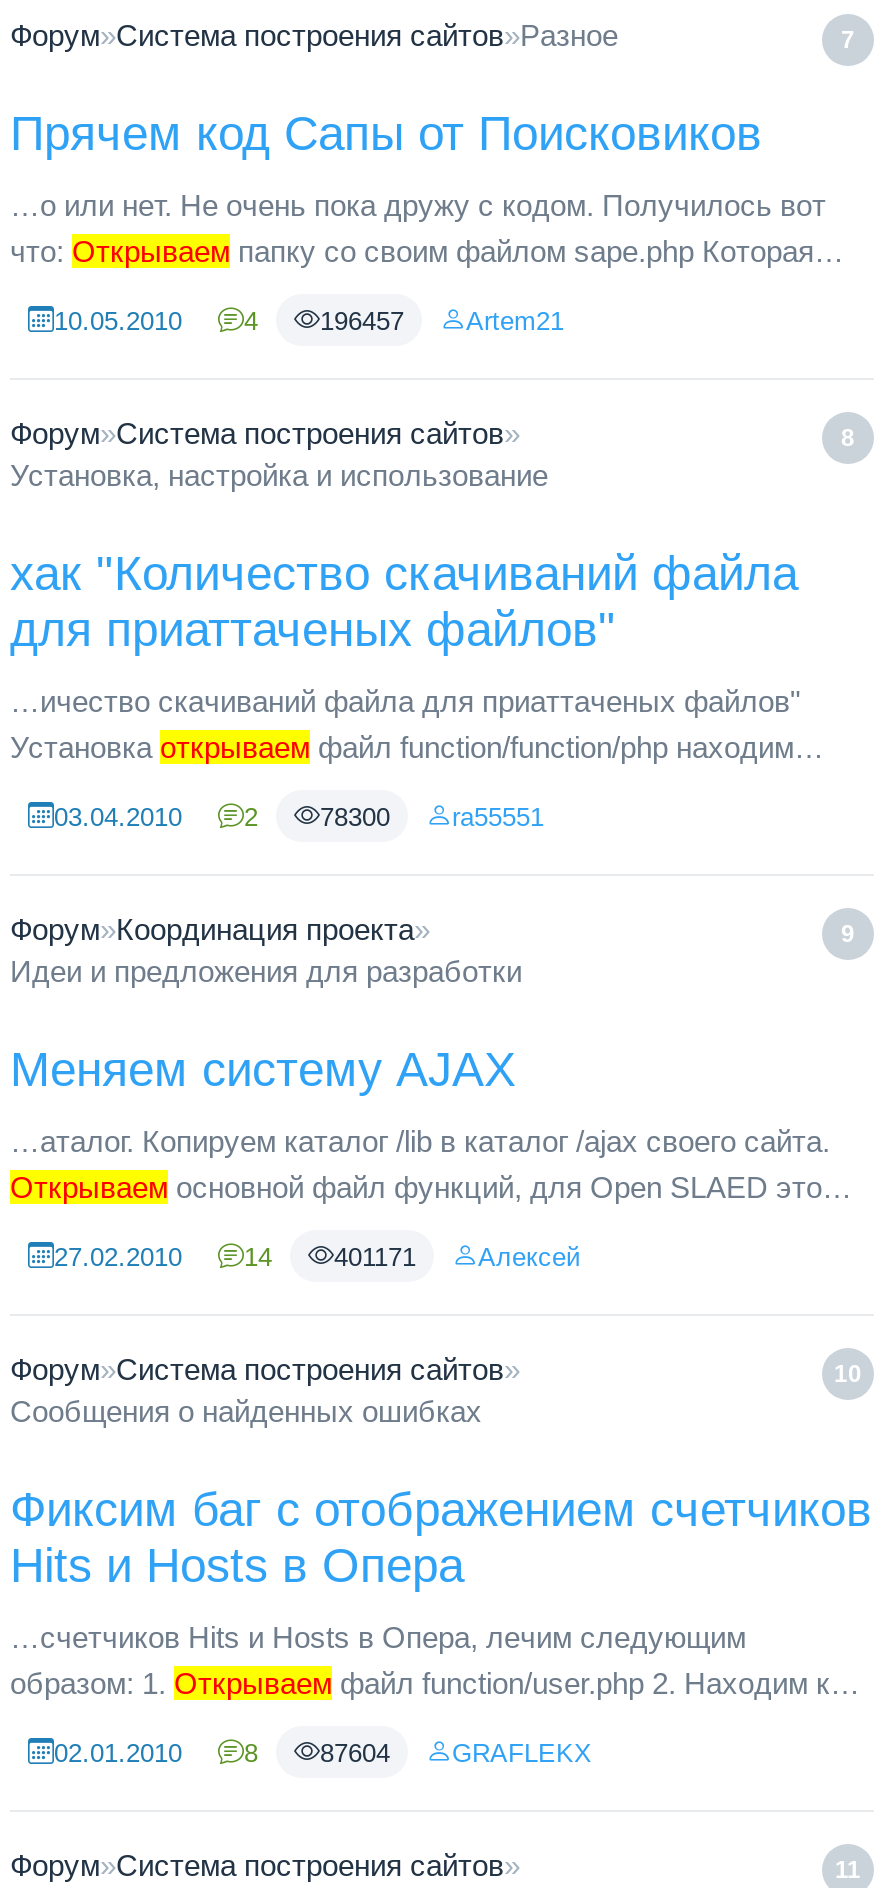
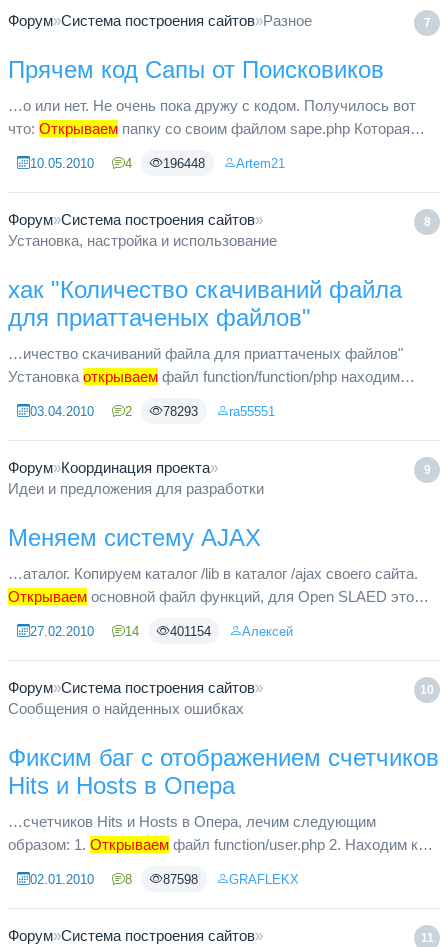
- 196457
+ 196448

- 78300
+ 78293

- 401171
+ 401154

- 87604
+ 87598
